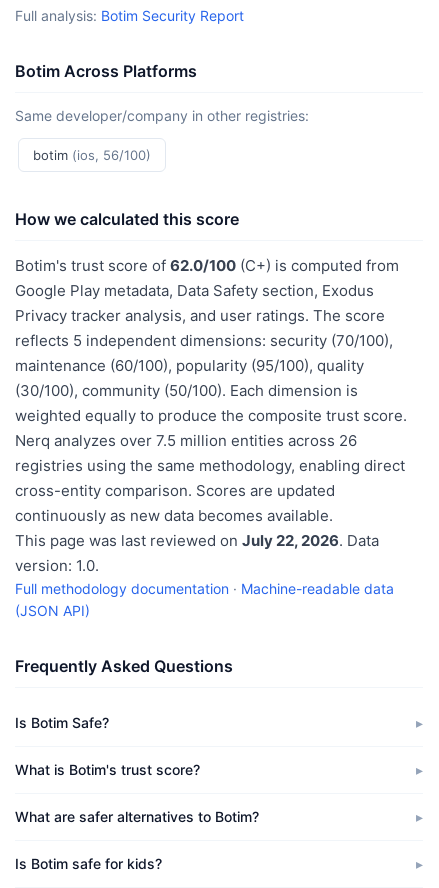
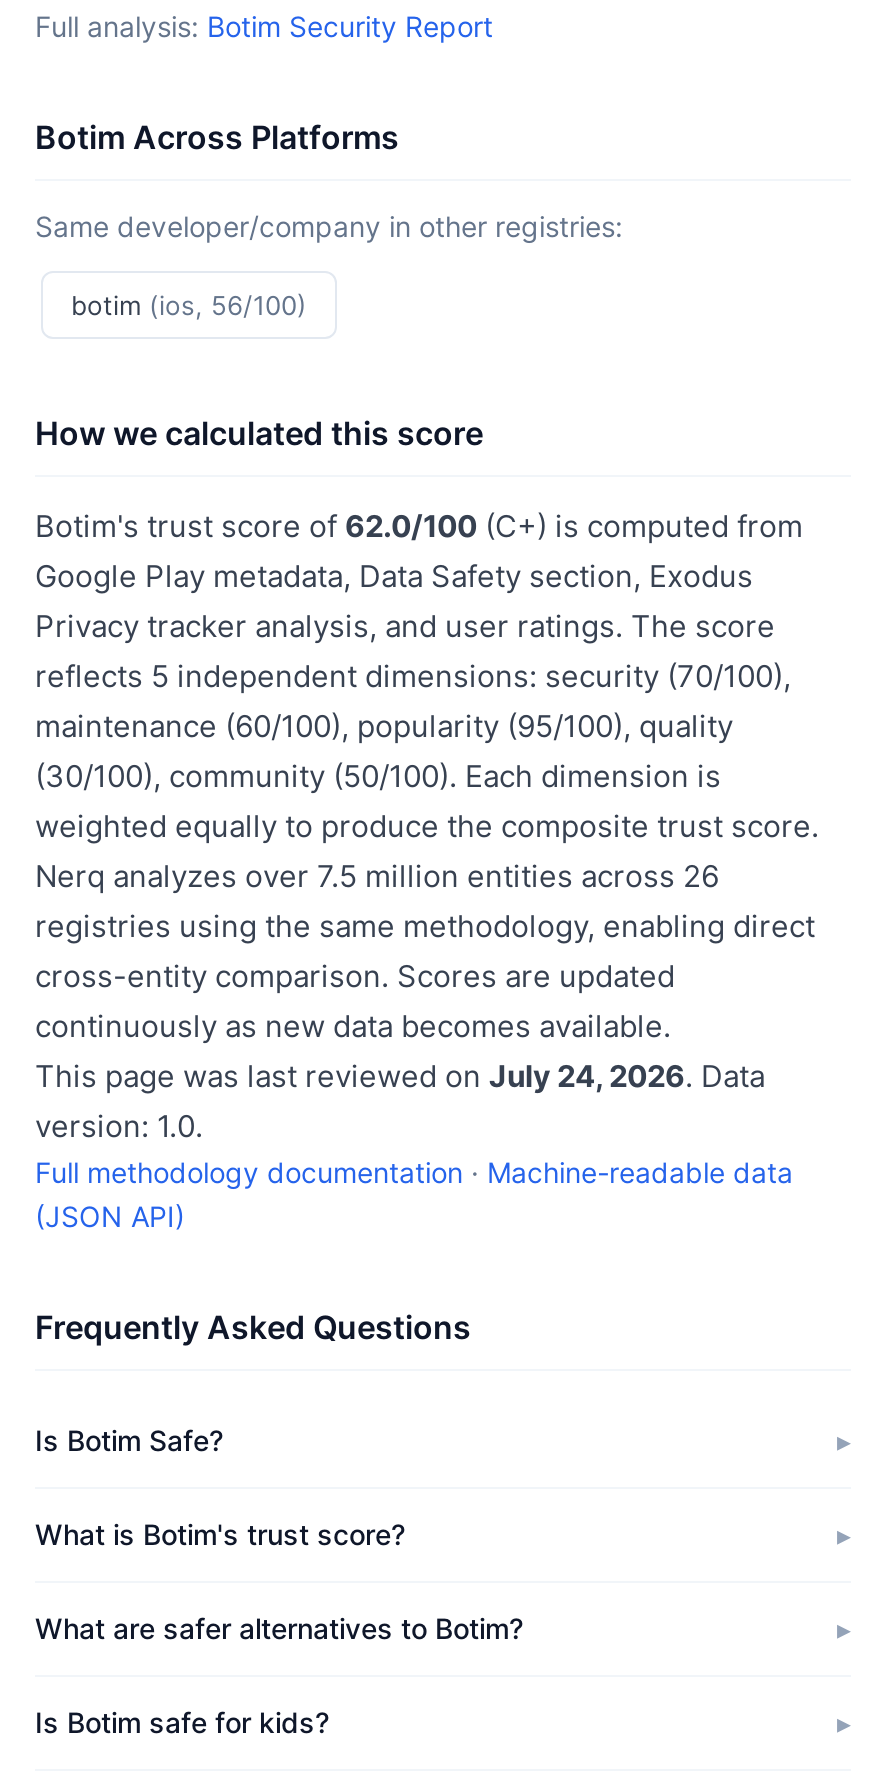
- This page was last reviewed on July 22, 2026. Data
+ This page was last reviewed on July 24, 2026. Data
